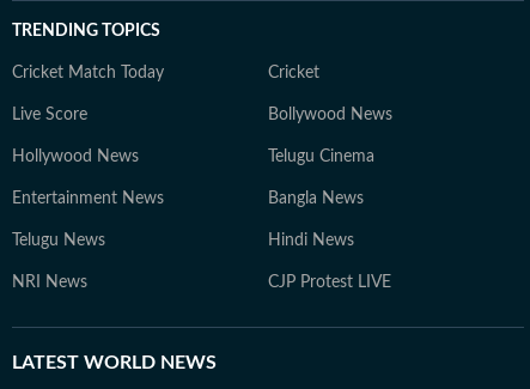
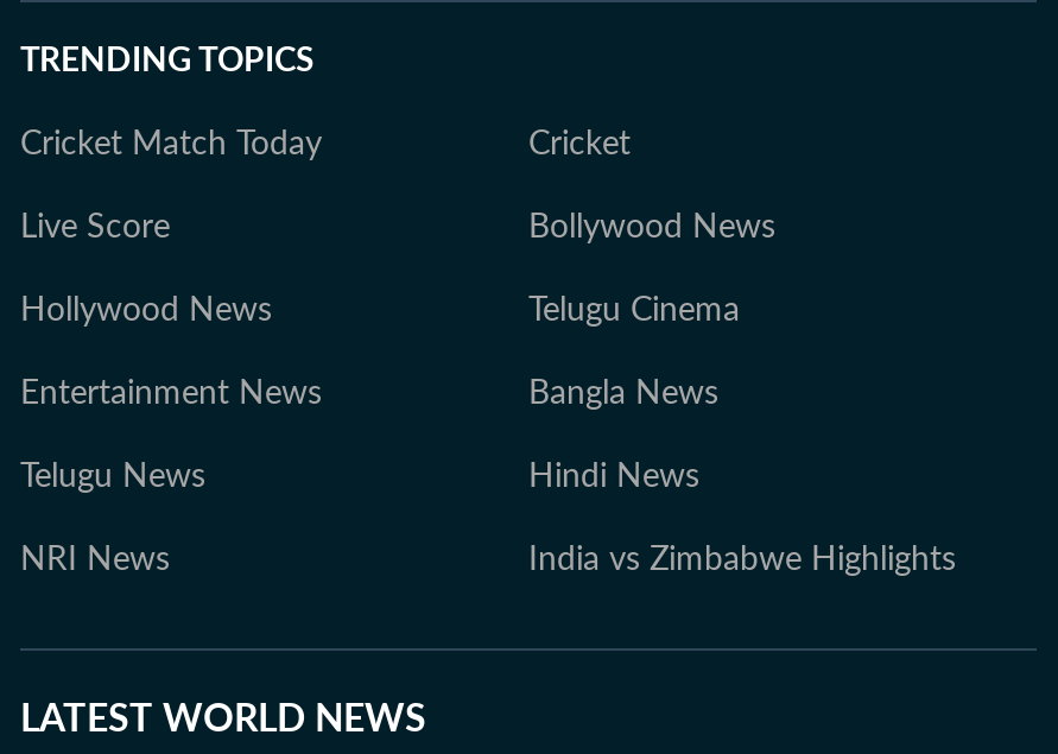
- CJP Protest LIVE
+ India vs Zimbabwe Highlights
